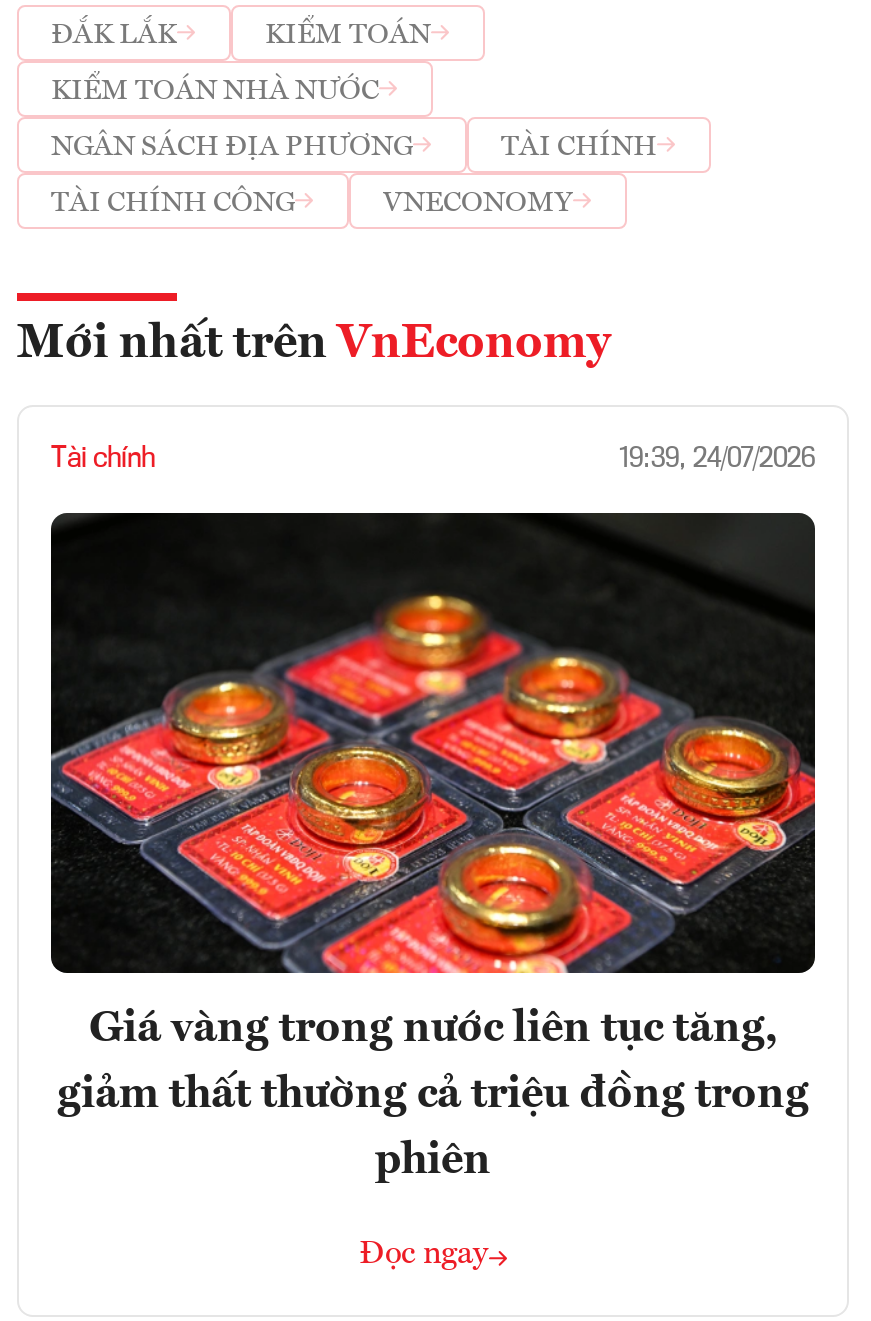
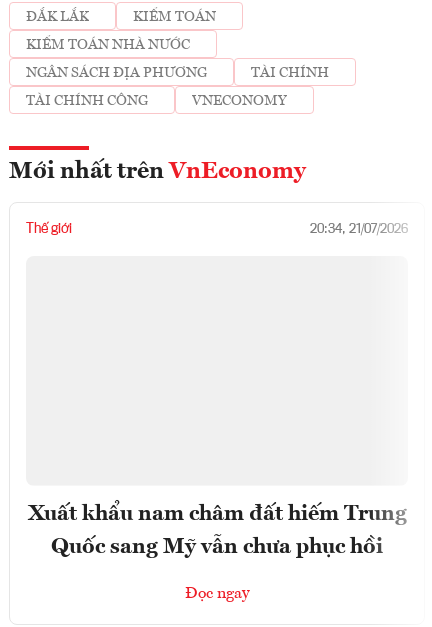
- Tài chính
- 19:39, 24/07/2026
+ Thế giới
+ 20:34, 21/07/2026

- [image]

- Giá vàng trong nước liên tục tăng,
- giảm thất thường cả triệu đồng trong
- phiên
+ Xuất khẩu nam châm đất hiếm Trung
+ Quốc sang Mỹ vẫn chưa phục hồi
